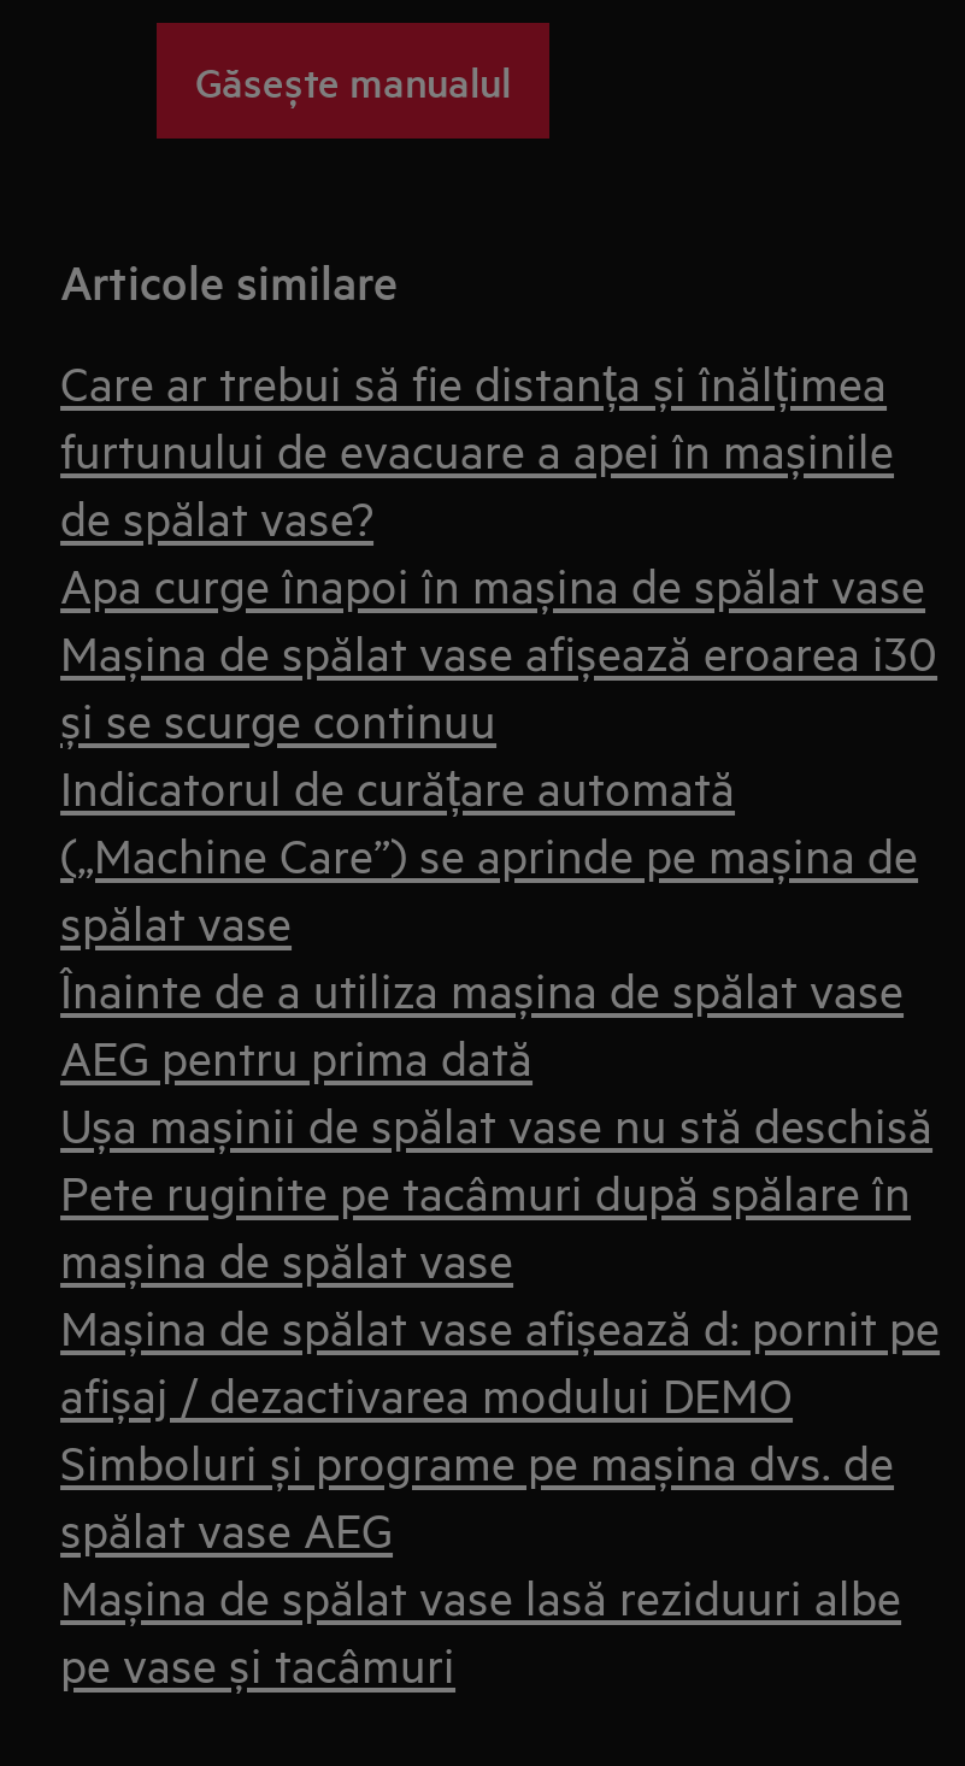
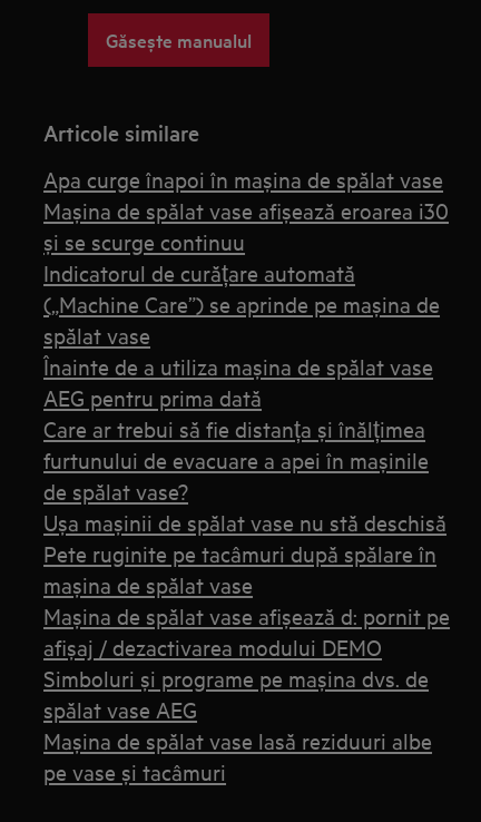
moved down: Care ar trebui să fie distanța și înălțimea | furtunului de evacuare a apei în mașinile | de spălat vase?

moved up: Apa curge înapoi în mașina de spălat vase | Maşina de spălat vase afişează eroarea i30 | şi se scurge continuu | Indicatorul de curățare automată | („Machine Care”) se aprinde pe mașina de | spălat vase | Înainte de a utiliza mașina de spălat vase | AEG pentru prima dată
